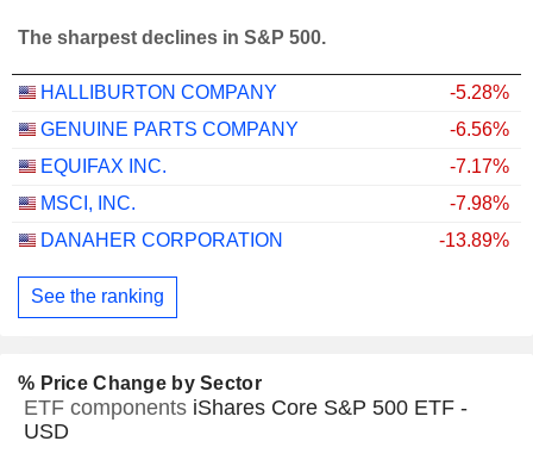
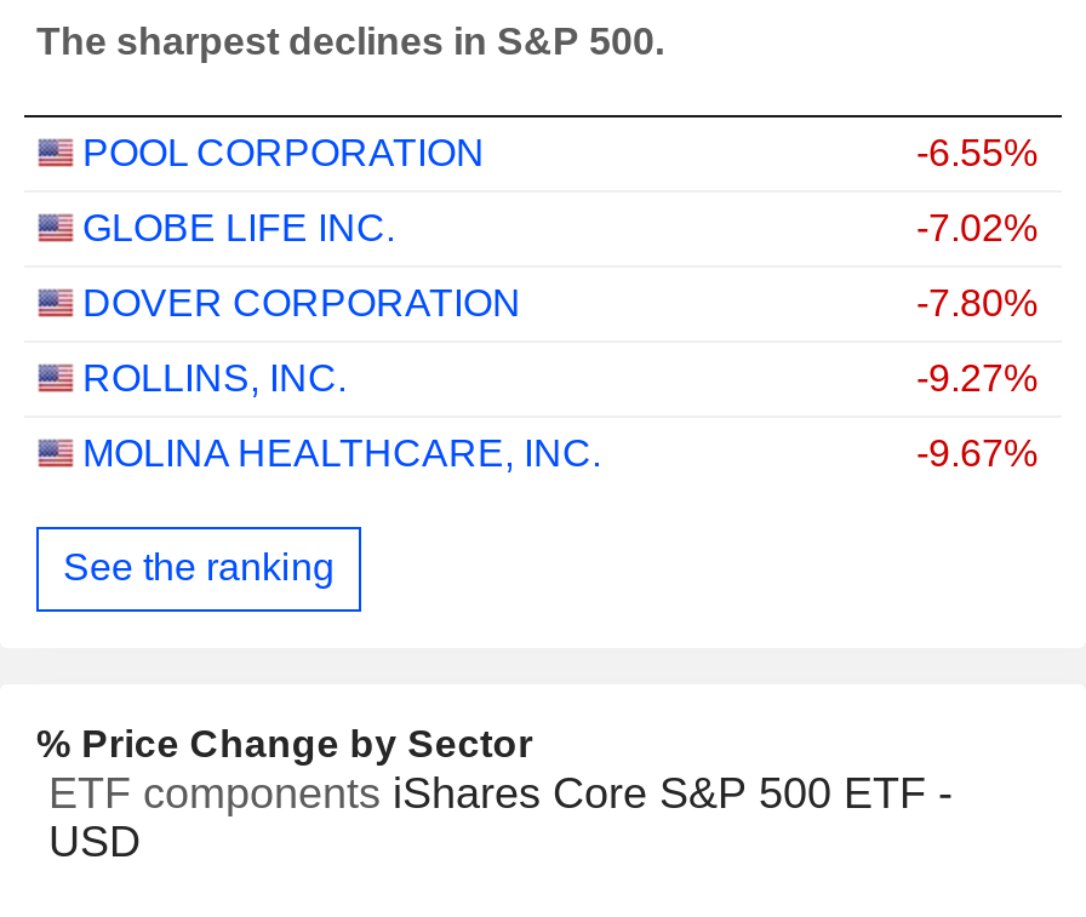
- HALLIBURTON COMPANY
- -5.28%
+ POOL CORPORATION
+ -6.55%

- GENUINE PARTS COMPANY
- -6.56%
+ GLOBE LIFE INC.
+ -7.02%

- EQUIFAX INC.
- -7.17%
+ DOVER CORPORATION
+ -7.80%

- MSCI, INC.
- -7.98%
+ ROLLINS, INC.
+ -9.27%

- DANAHER CORPORATION
- -13.89%
+ MOLINA HEALTHCARE, INC.
+ -9.67%
